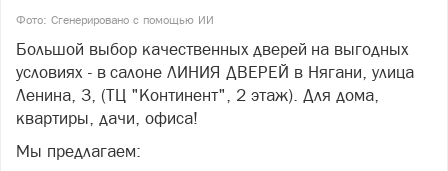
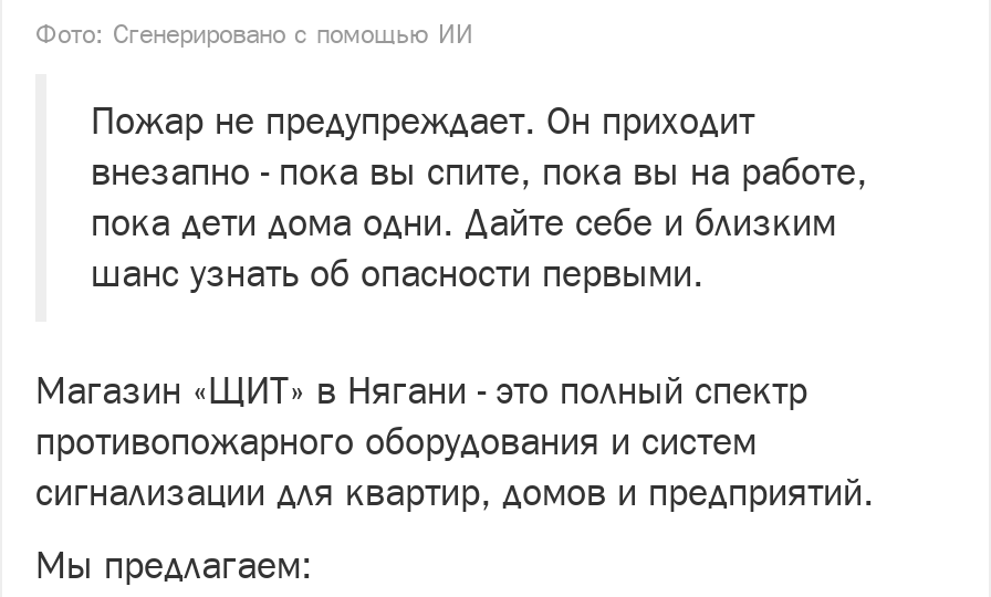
- Большой выбор качественных дверей на выгодных
- условиях - в салоне ЛИНИЯ ДВЕРЕЙ в Нягани, улица
- Ленина, 3, (ТЦ "Континент", 2 этаж). Для дома,
- квартиры, дачи, офиса!
+ Пожар не предупреждает. Он приходит
+ внезапно - пока вы спите, пока вы на работе,
+ пока дети дома одни. Дайте себе и близким
+ шанс узнать об опасности первыми.
+ Магазин «ЩИТ» в Нягани - это полный спектр
+ противопожарного оборудования и систем
+ сигнализации для квартир, домов и предприятий.
